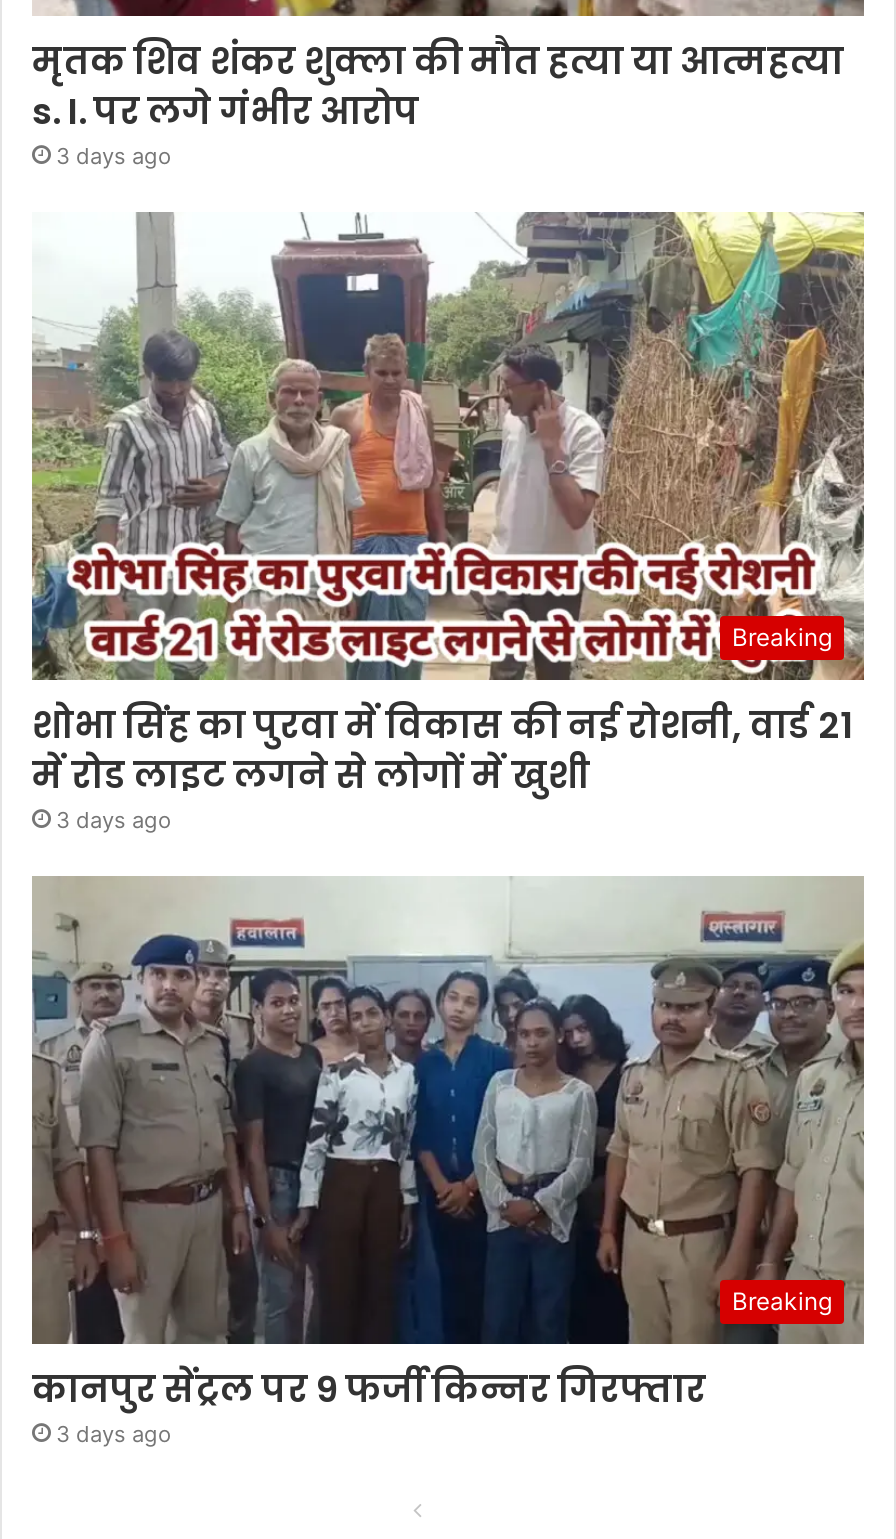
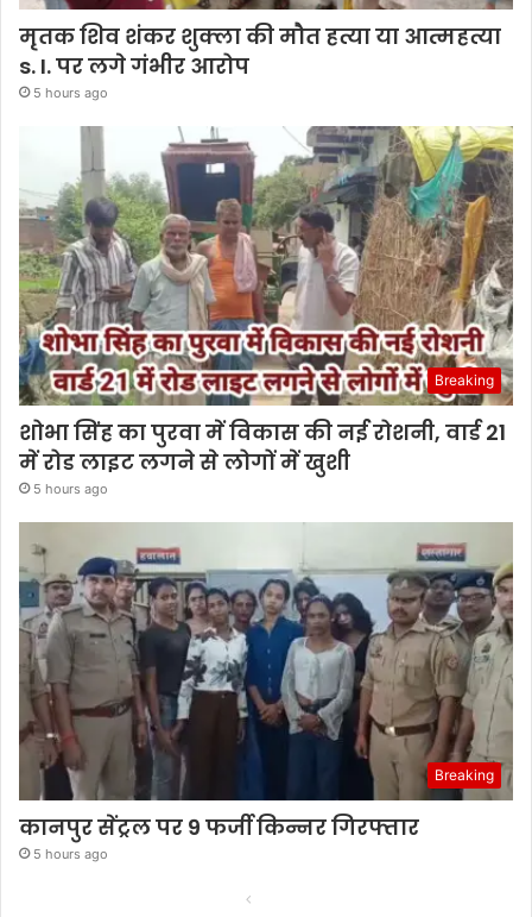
- 3 days ago
+ 5 hours ago

- 3 days ago
+ 5 hours ago

- 3 days ago
+ 5 hours ago
